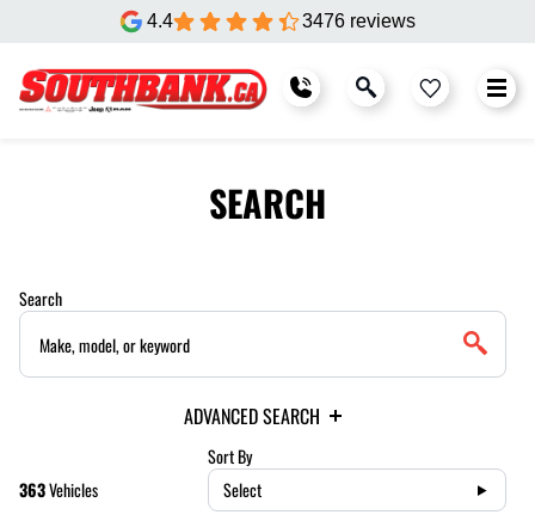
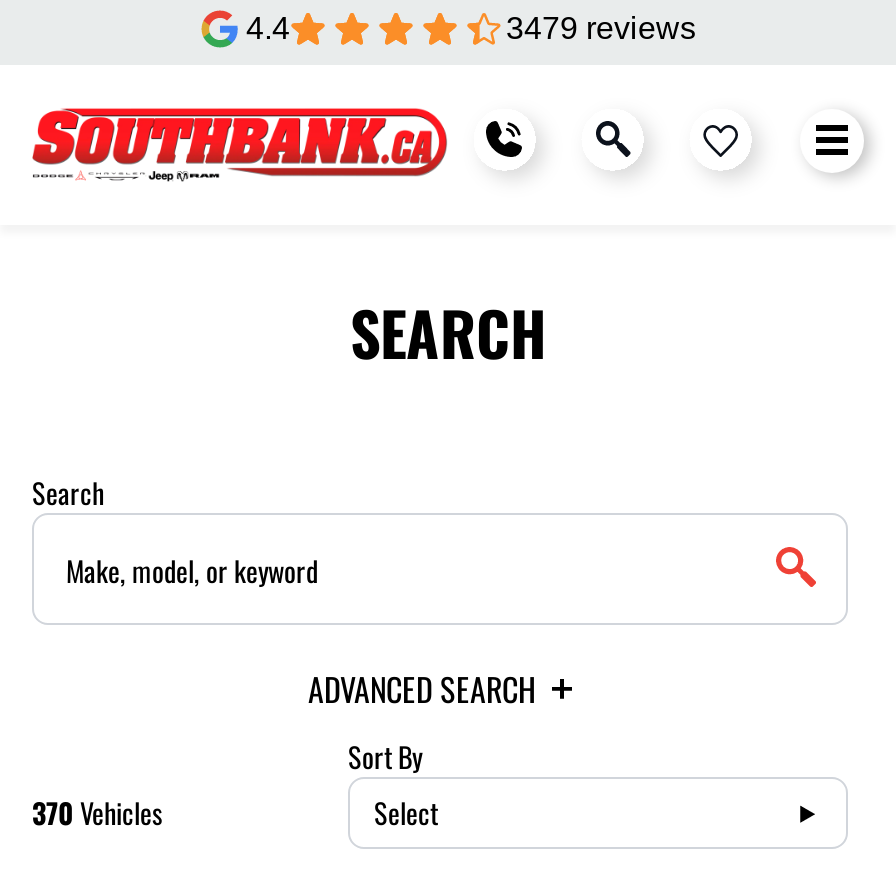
- 3476 reviews
+ 3479 reviews

- 363 Vehicles
+ 370 Vehicles
